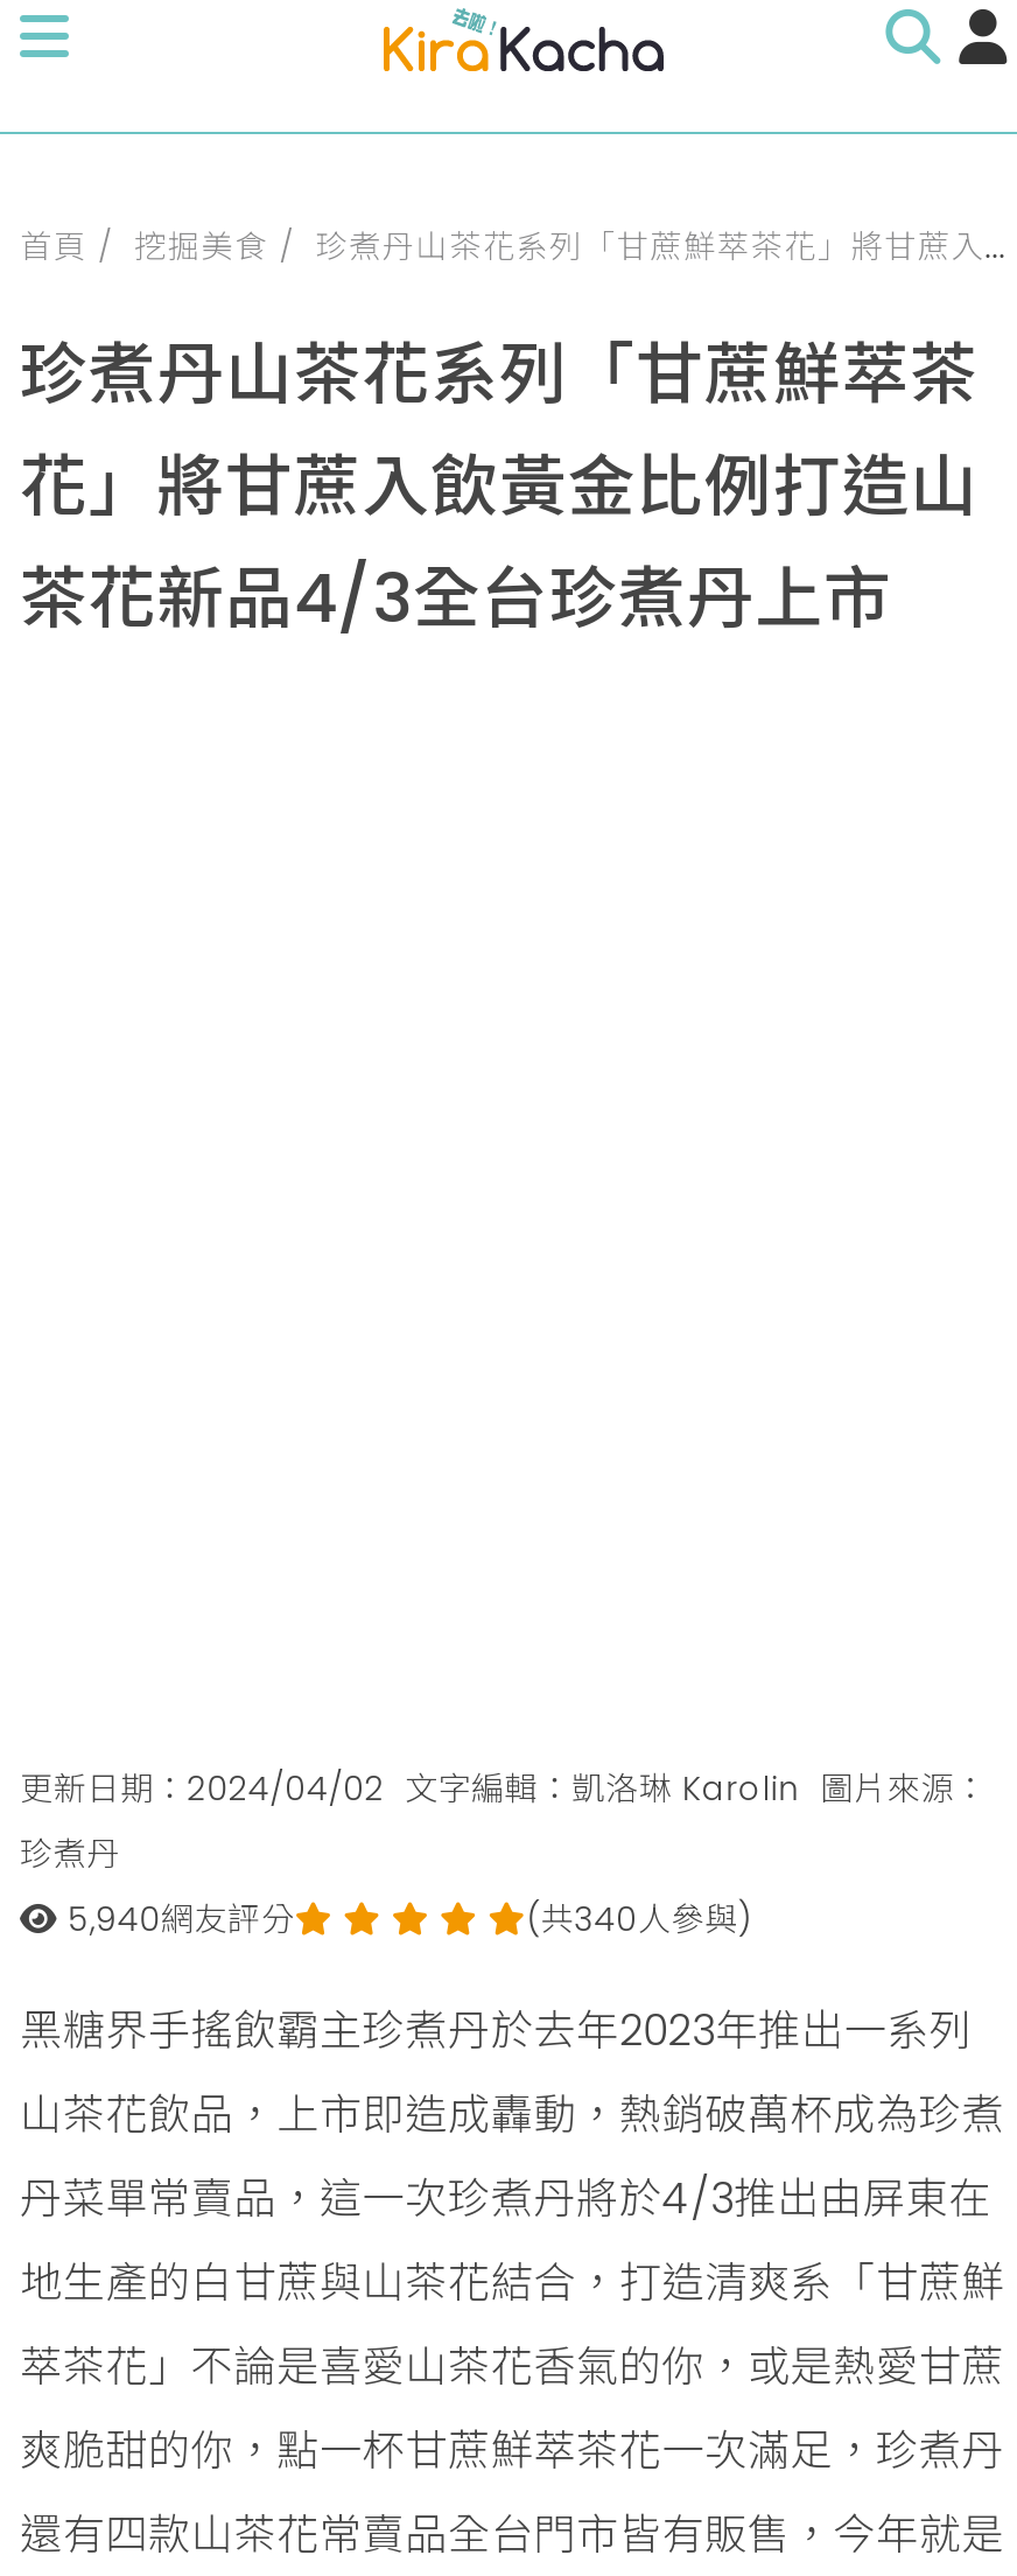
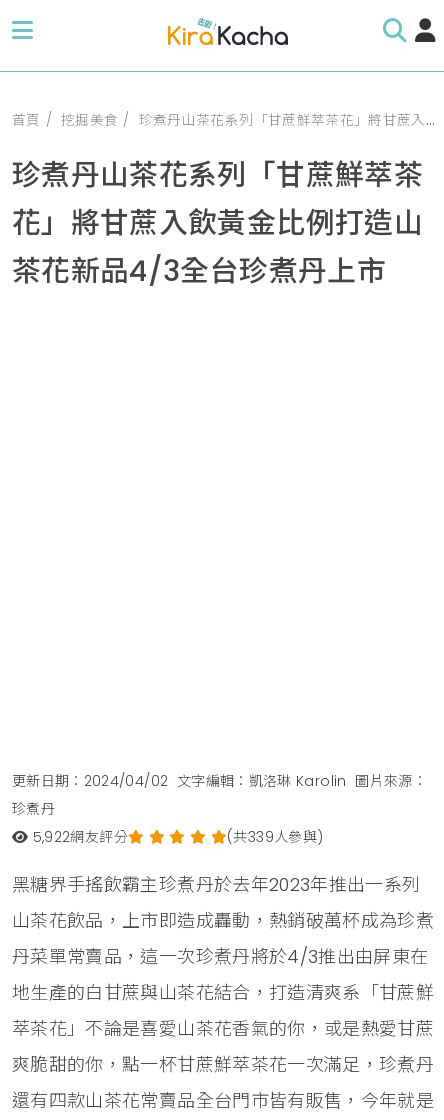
- 5,940網友評分
+ 5,922網友評分

- (共340人參與)
+ (共339人參與)
